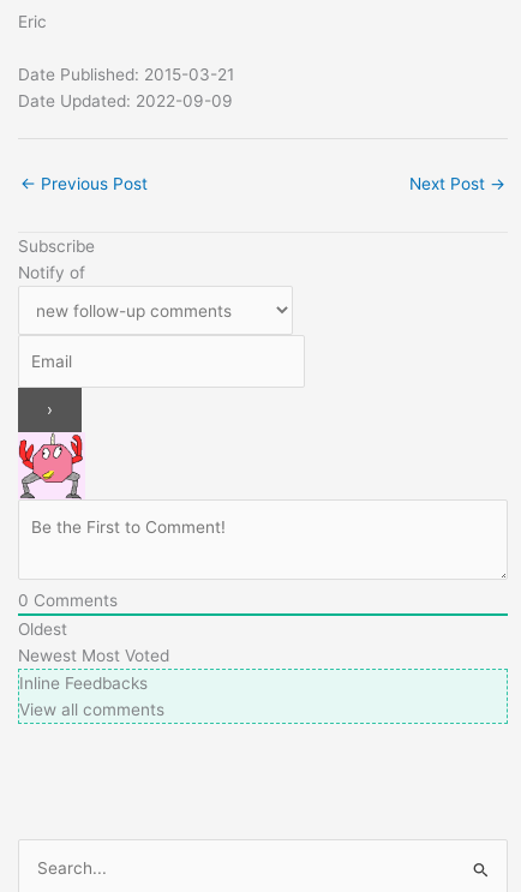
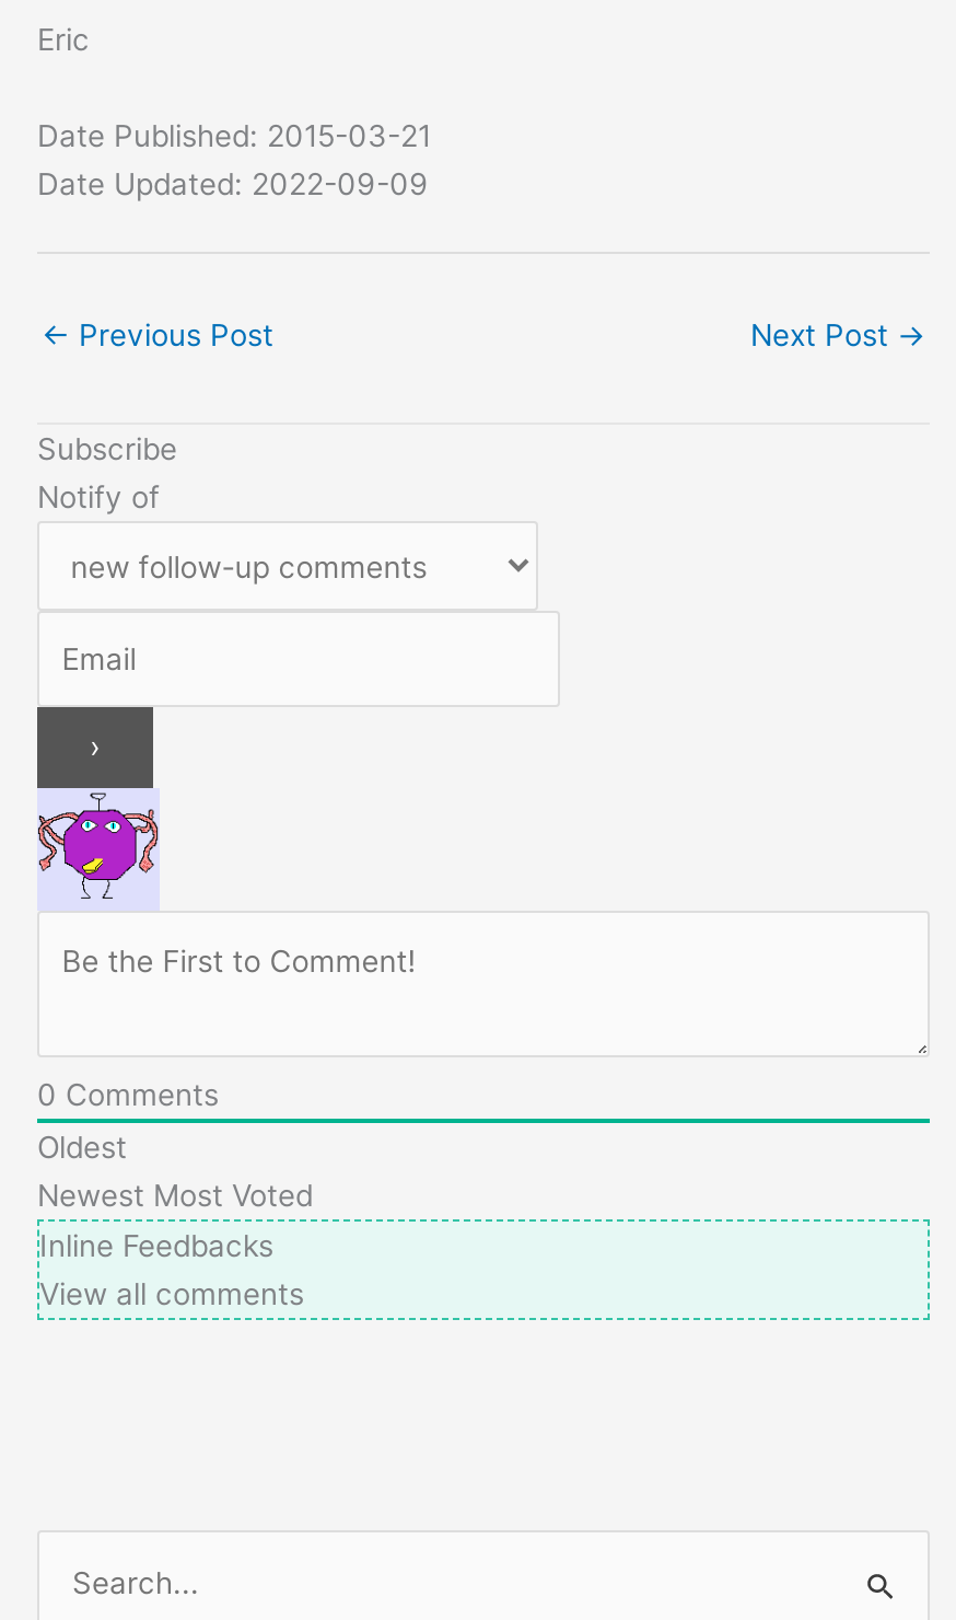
- [image]
+ [image]
